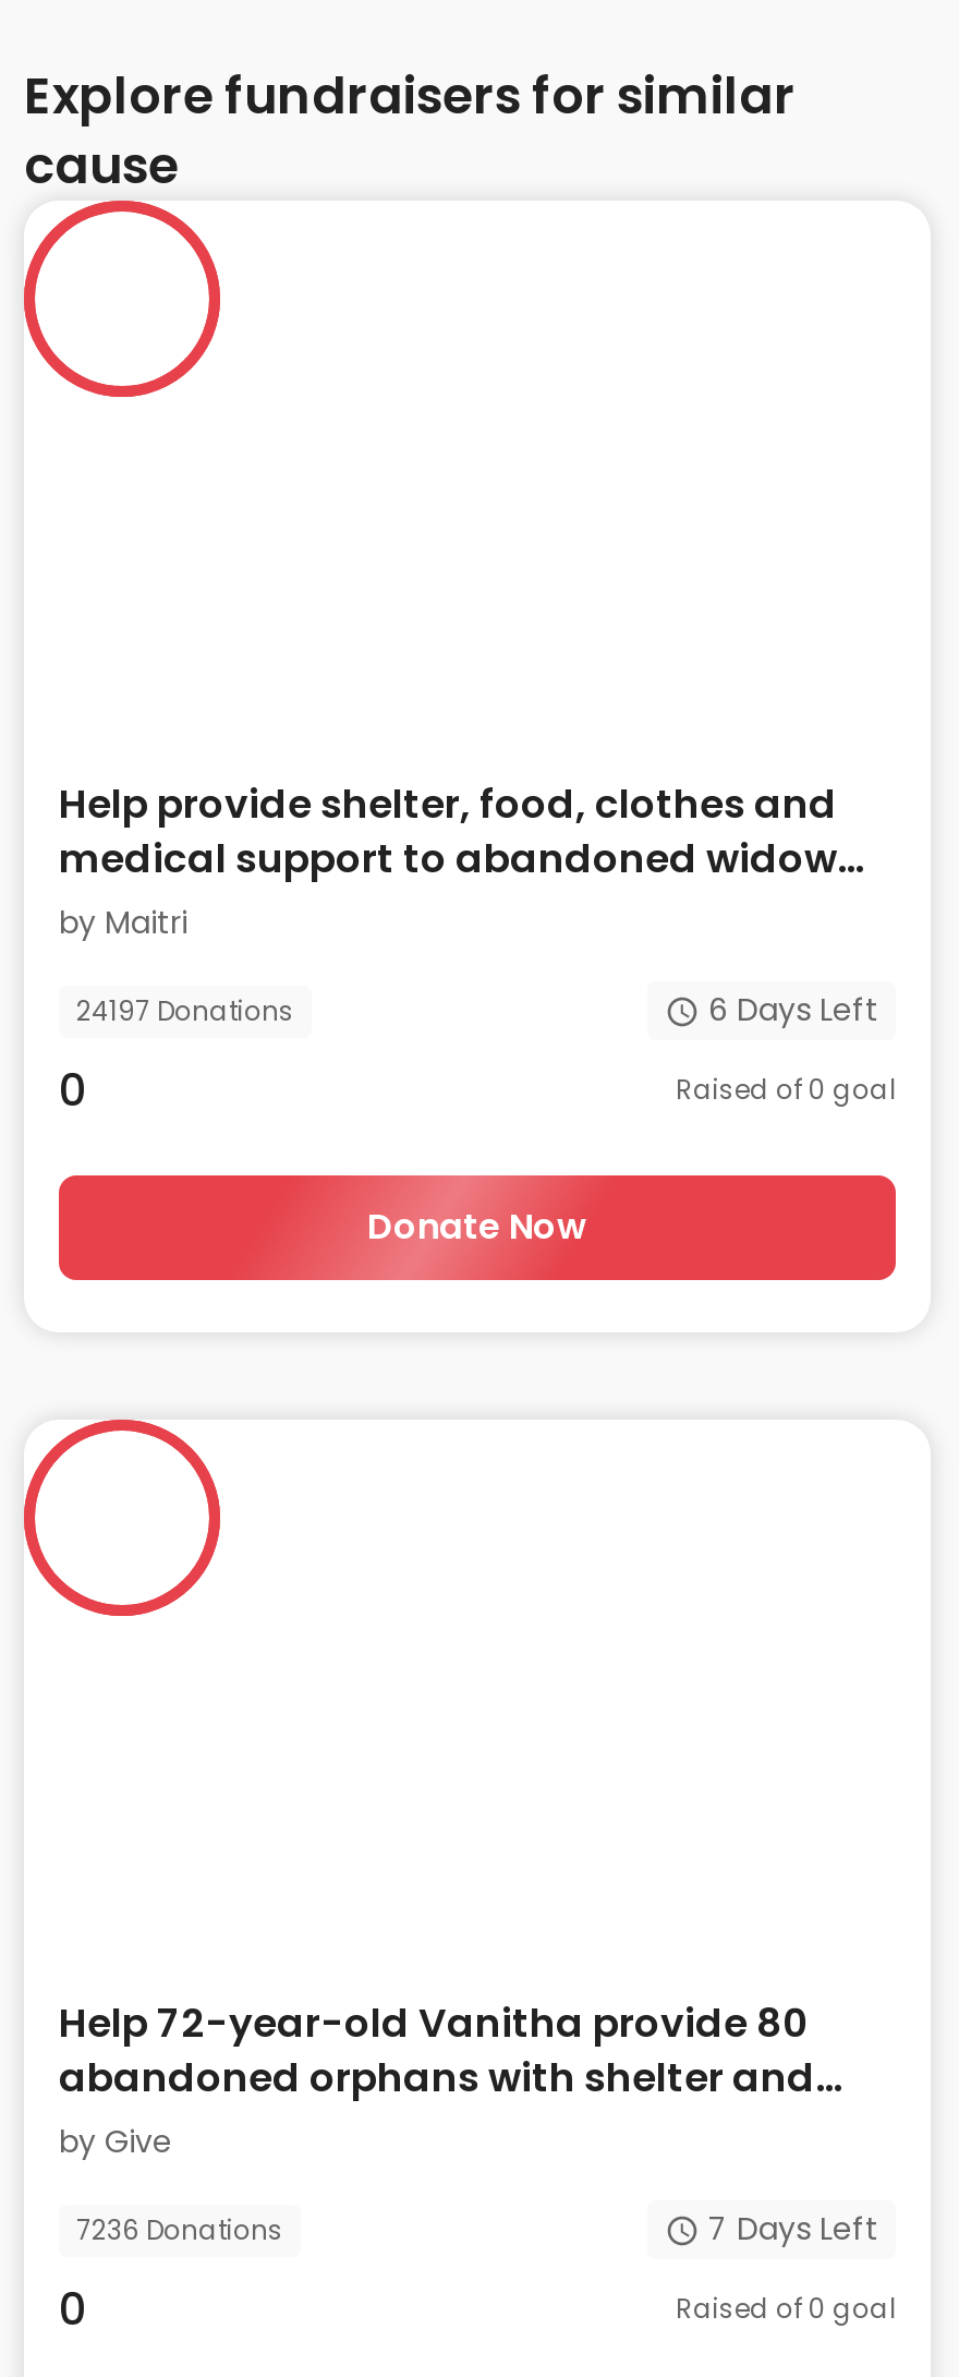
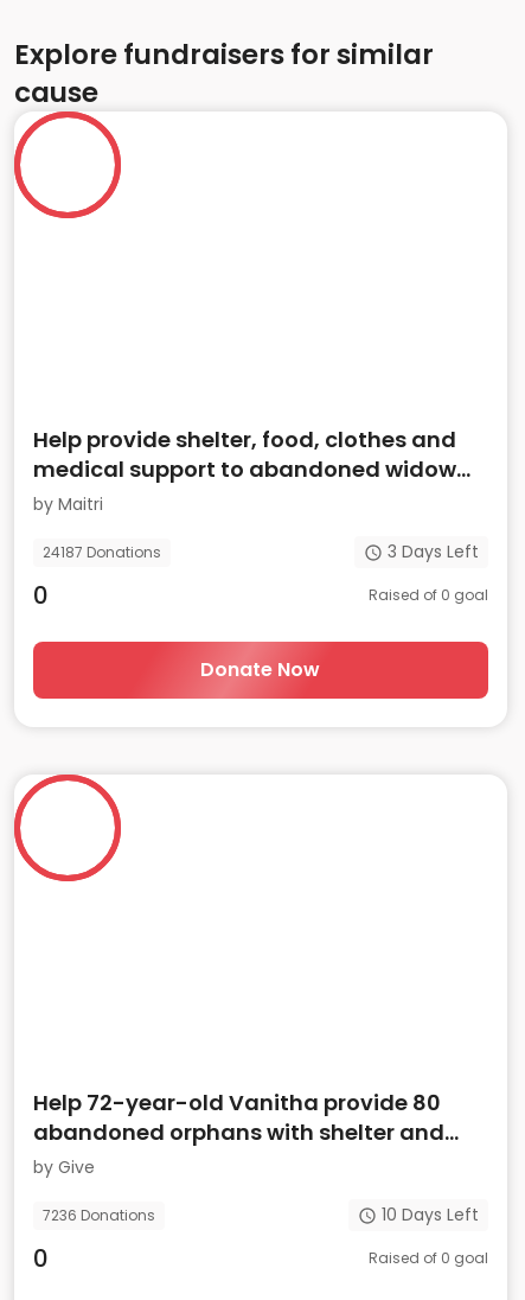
- 24197 Donations
+ 24187 Donations

- 6 Days Left
+ 3 Days Left

- 7 Days Left
+ 10 Days Left
